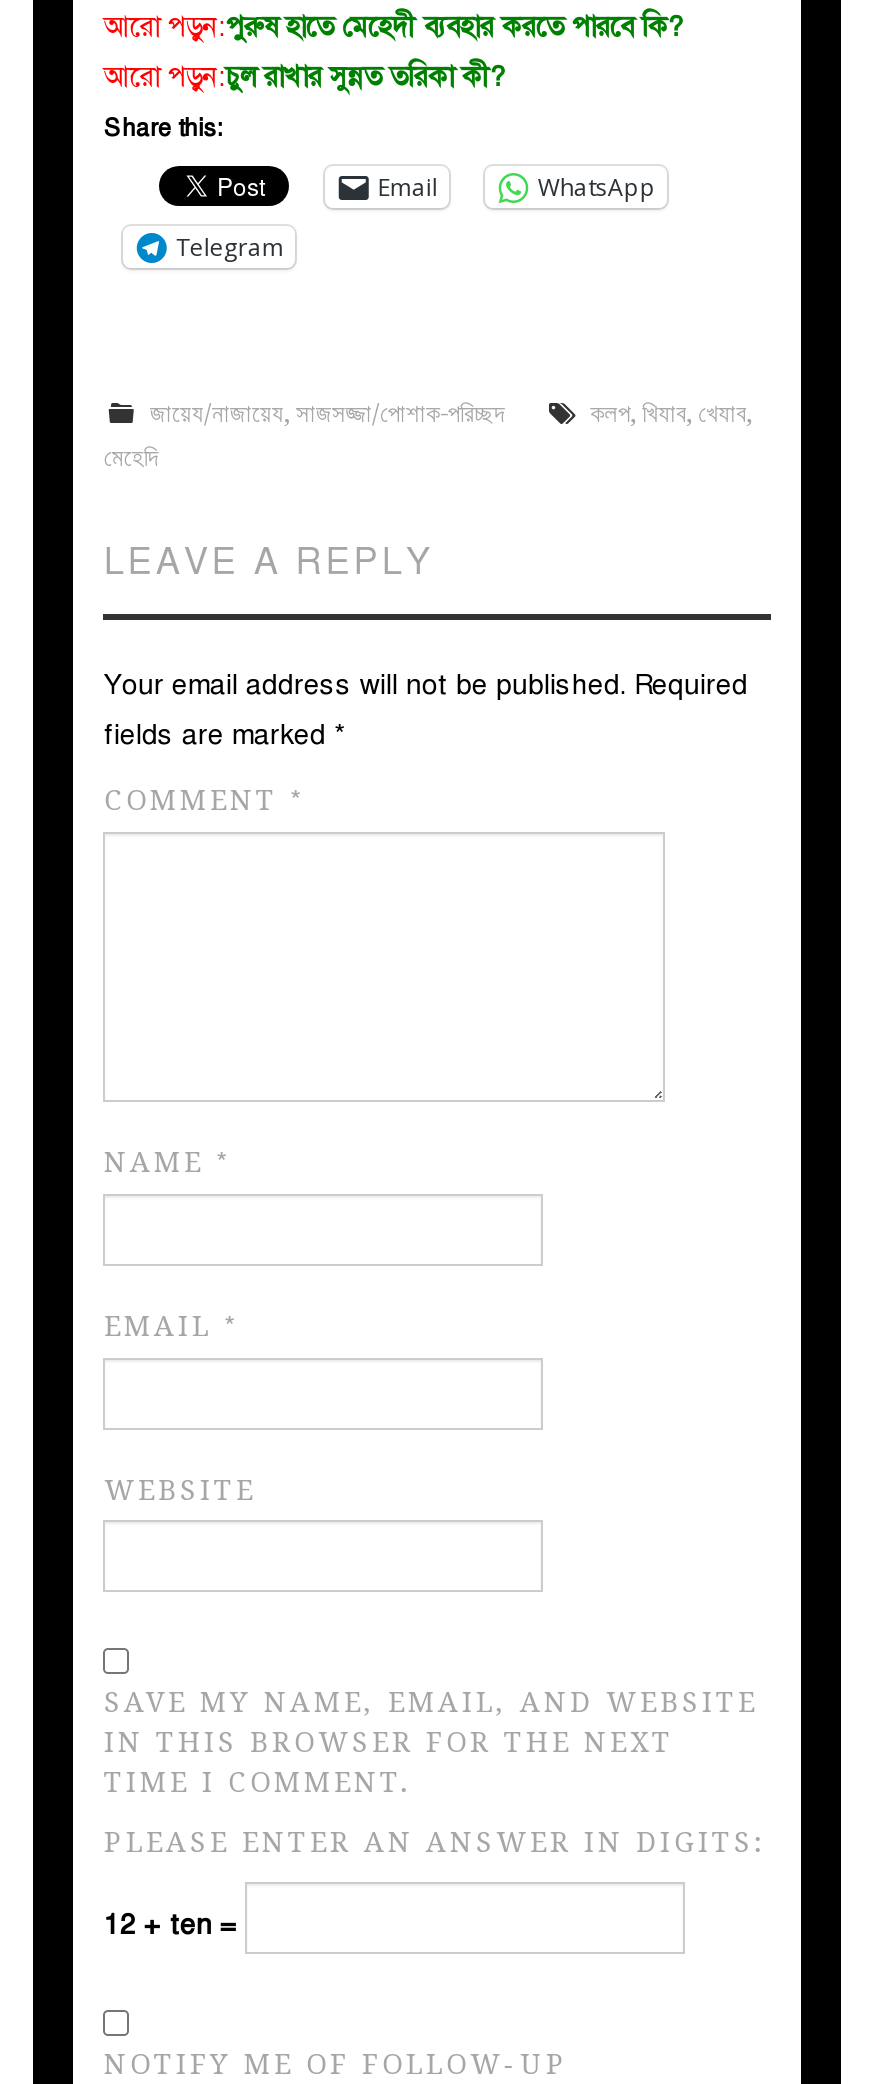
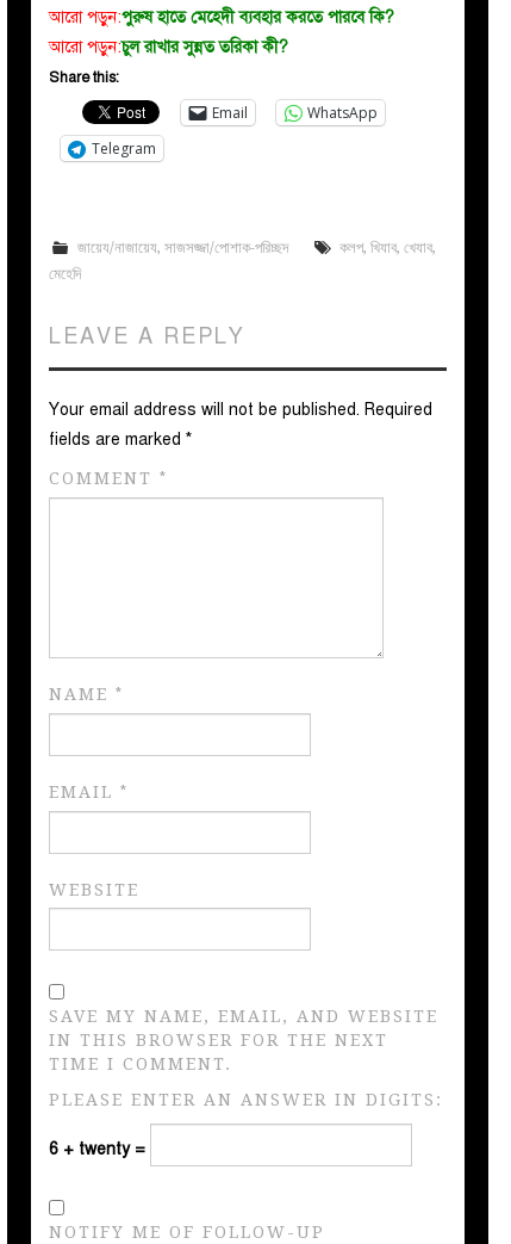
- 12 + ten =
+ 6 + twenty =
